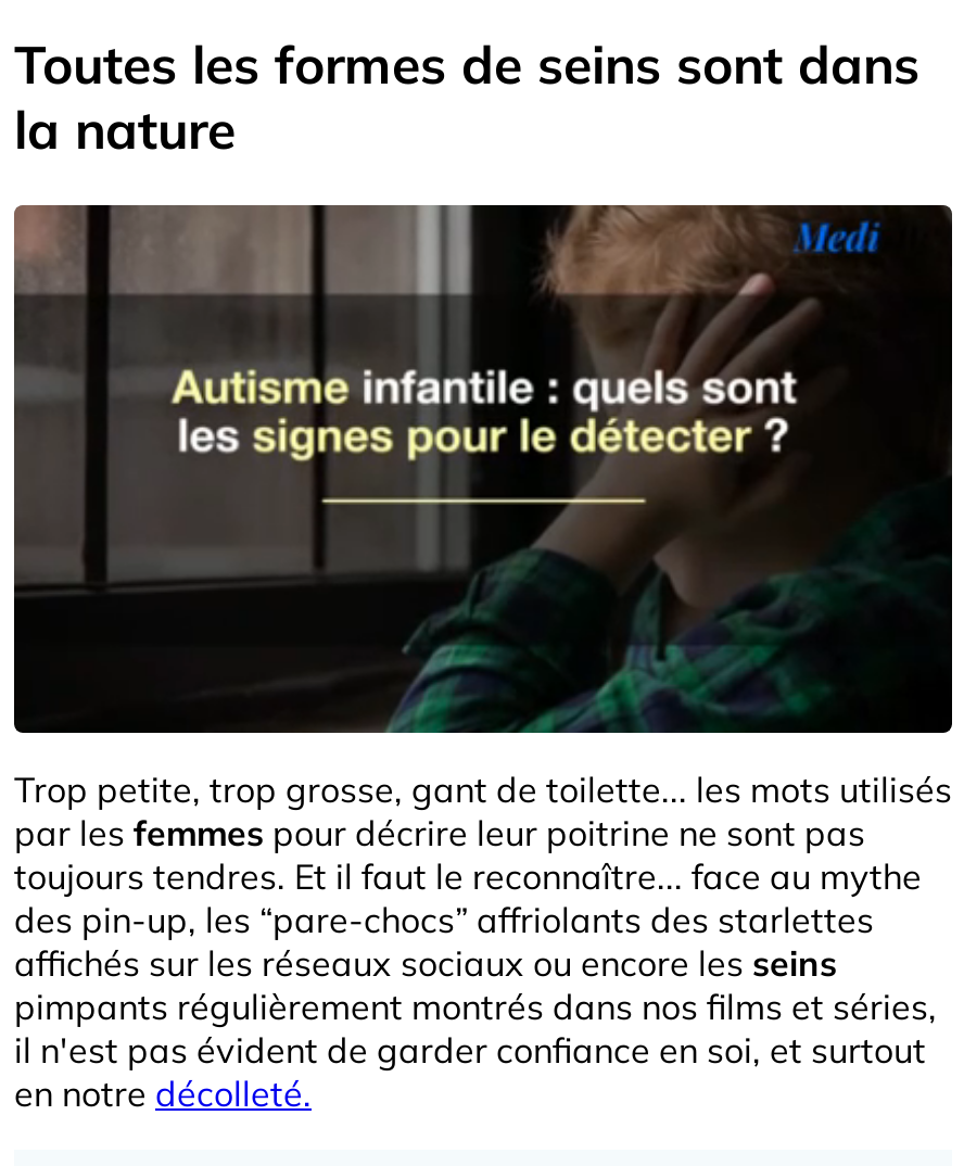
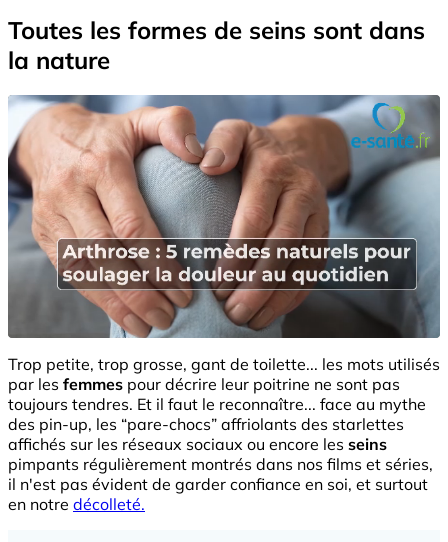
- [image]
+ [image]
